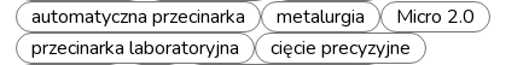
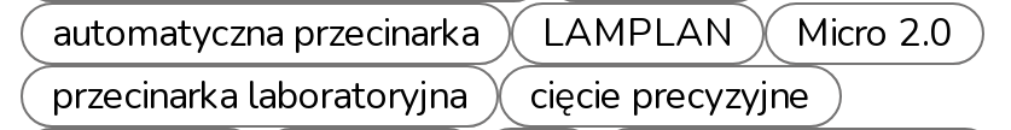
- metalurgia
+ LAMPLAN
